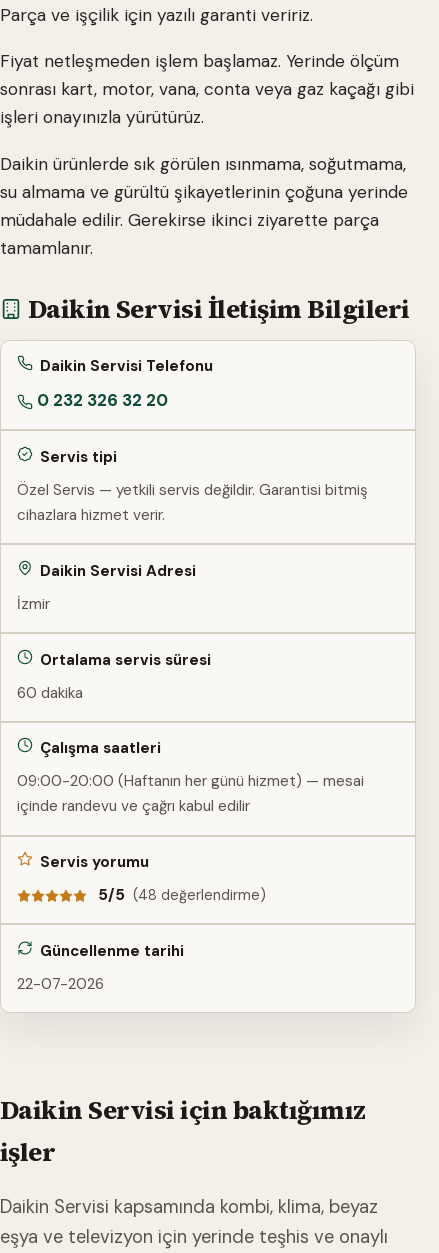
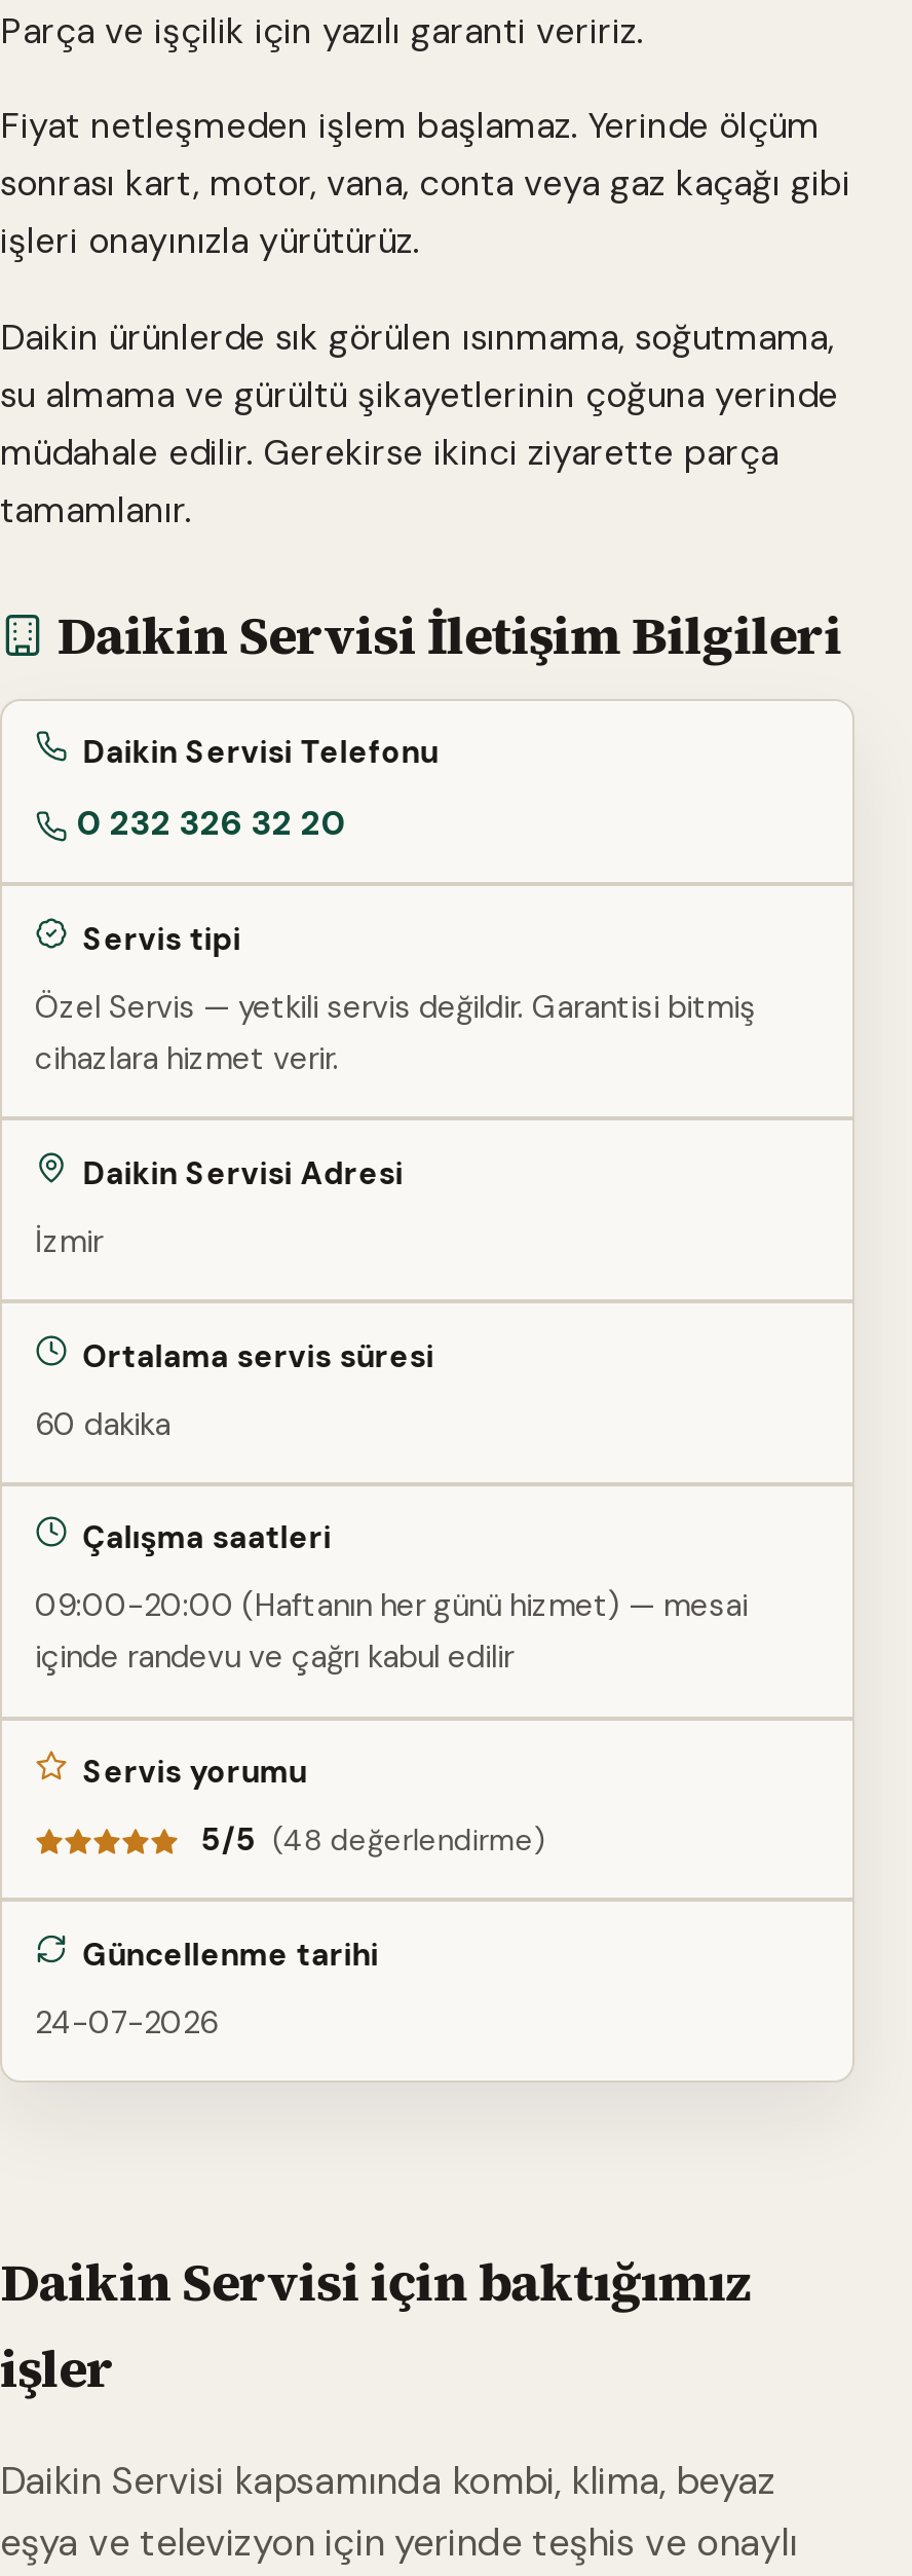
- 22-07-2026
+ 24-07-2026
